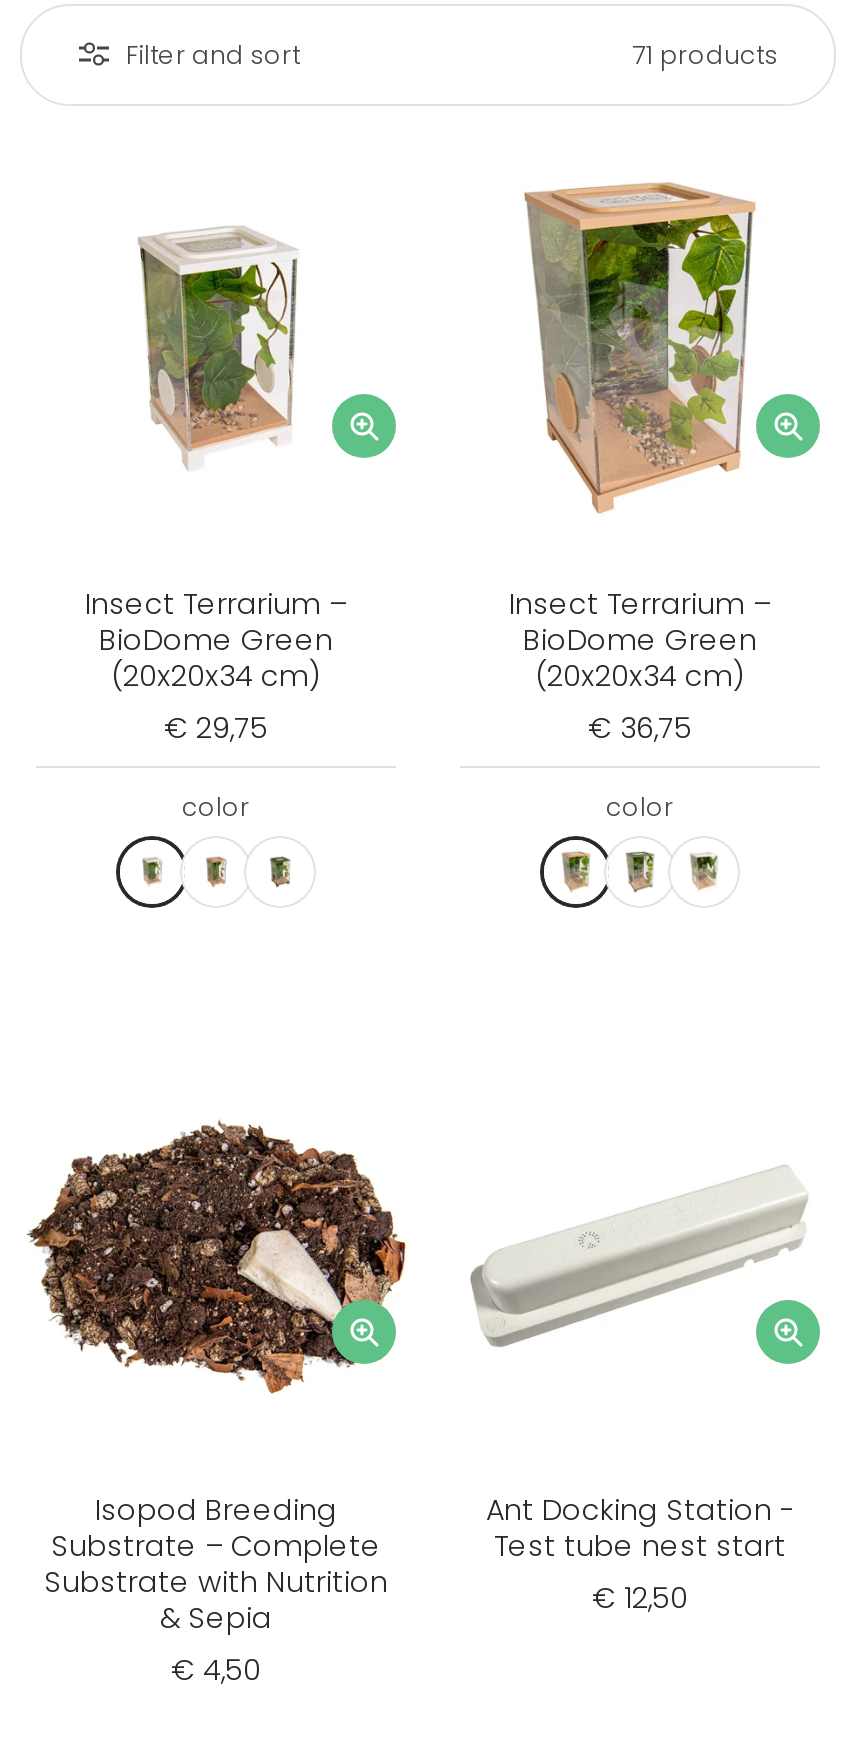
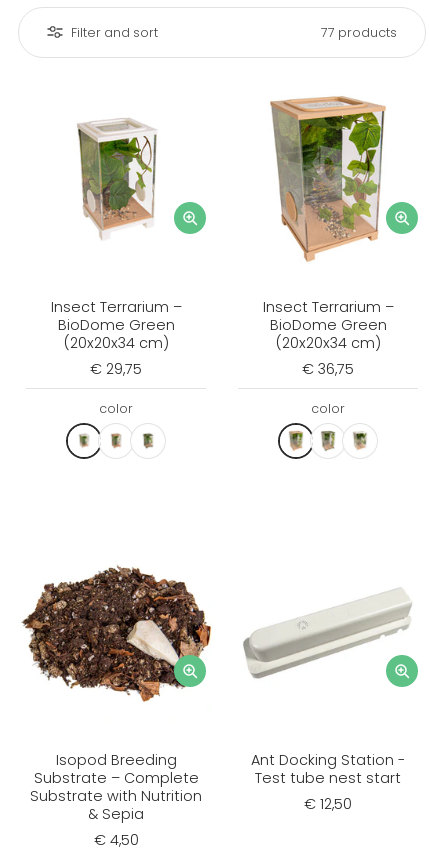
- 71 products
+ 77 products
